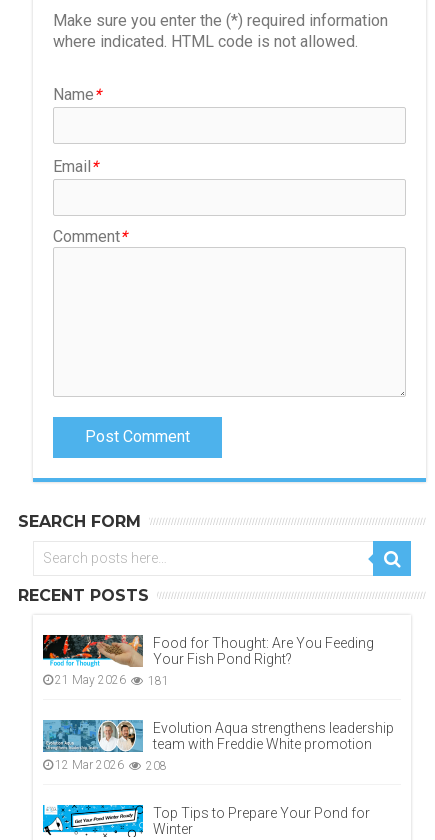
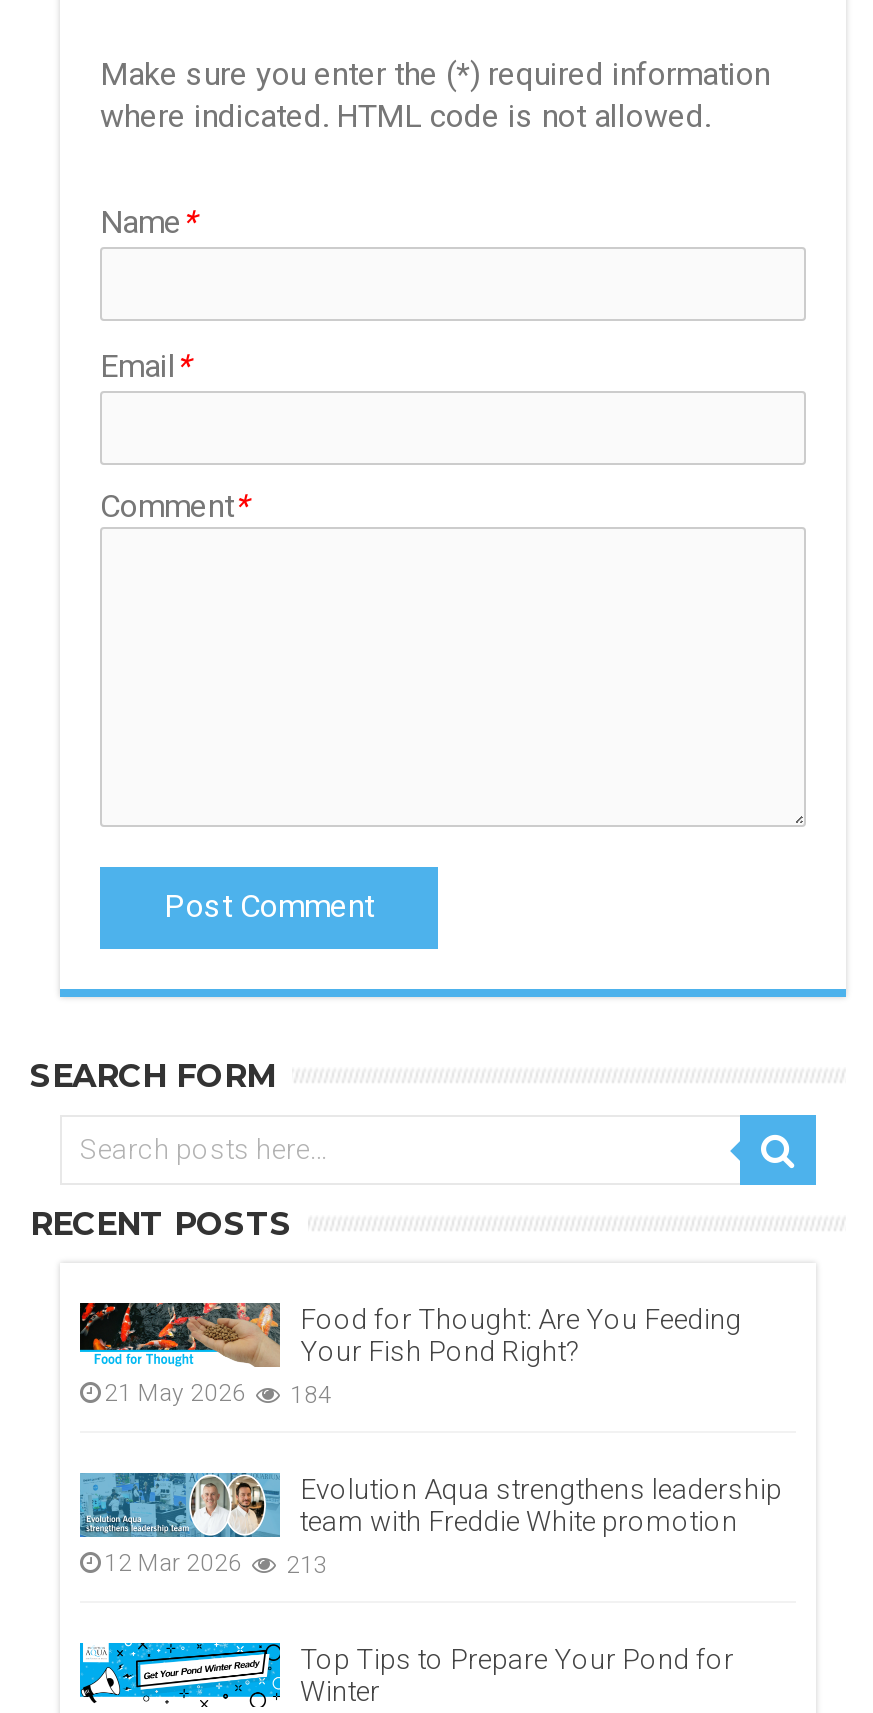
- 21 May 2026 181
+ 21 May 2026 184

- 12 Mar 2026 208
+ 12 Mar 2026 213
